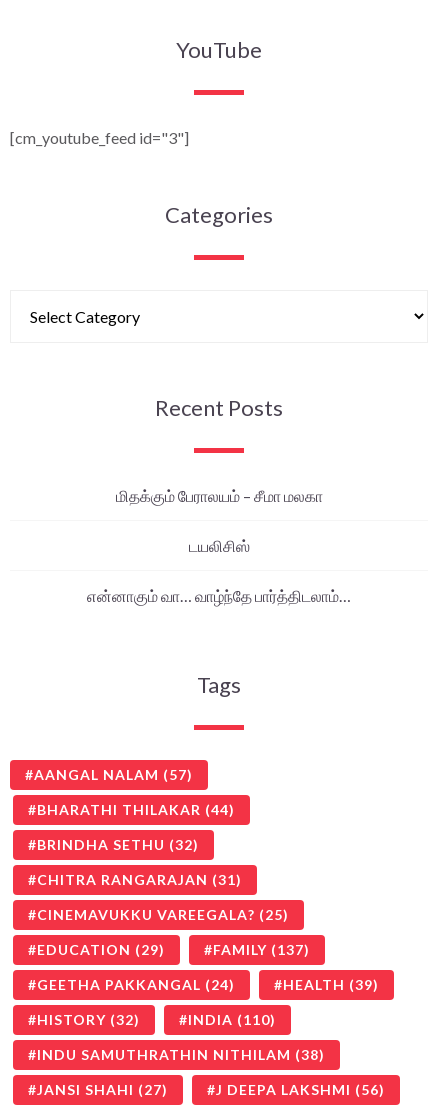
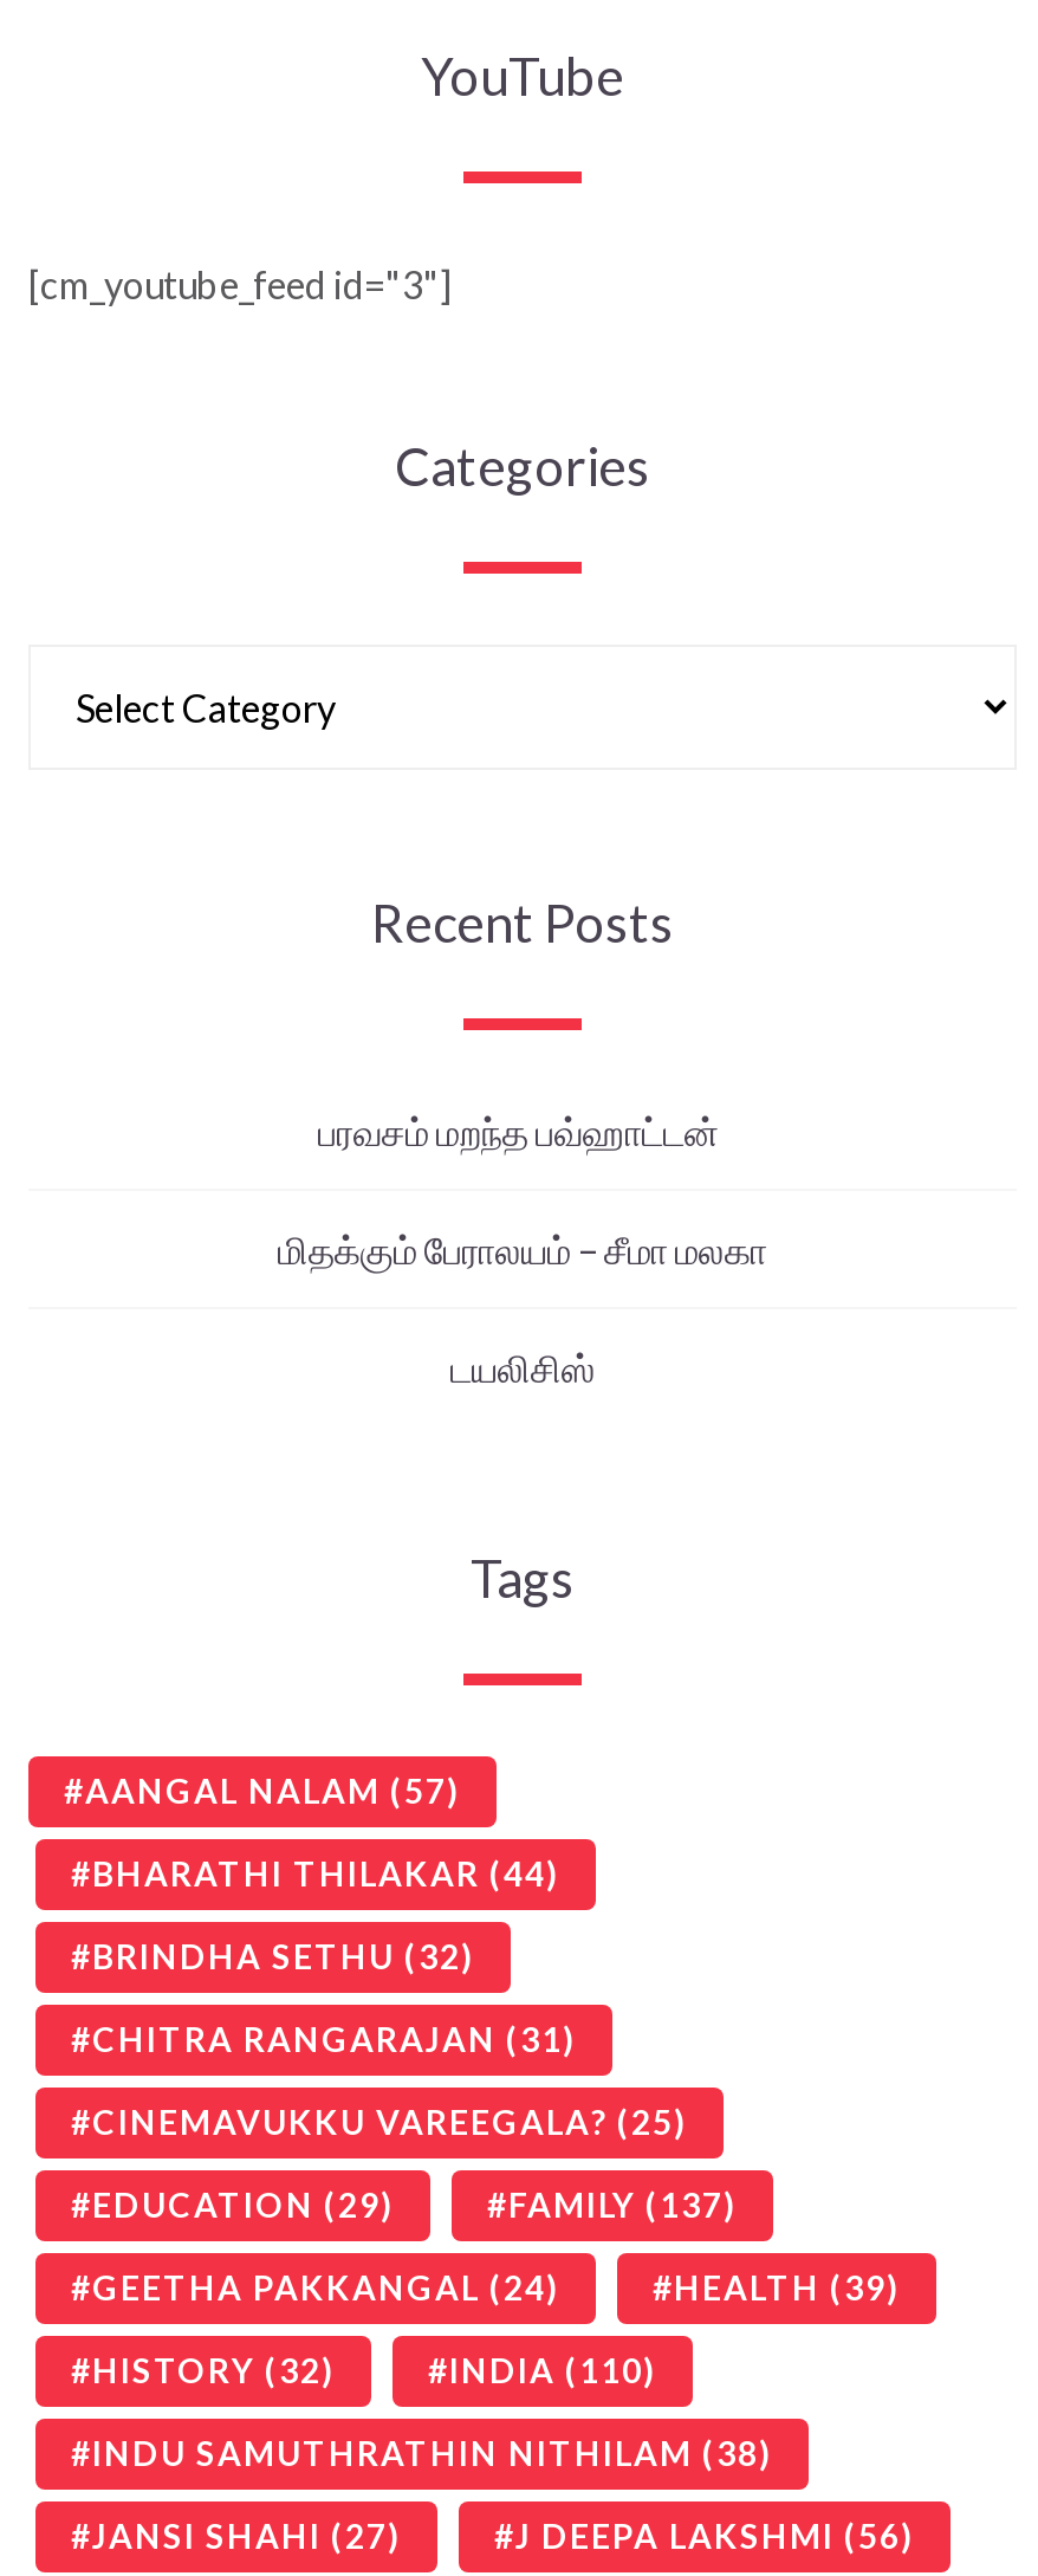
+ பரவசம் மறந்த பவ்ஹாட்டன்

moved down: மிதக்கும் பேராலயம் – சீமா மலகா | டயலிசிஸ்

- என்னாகும் வா… வாழ்ந்தே பார்த்திடலாம்…
